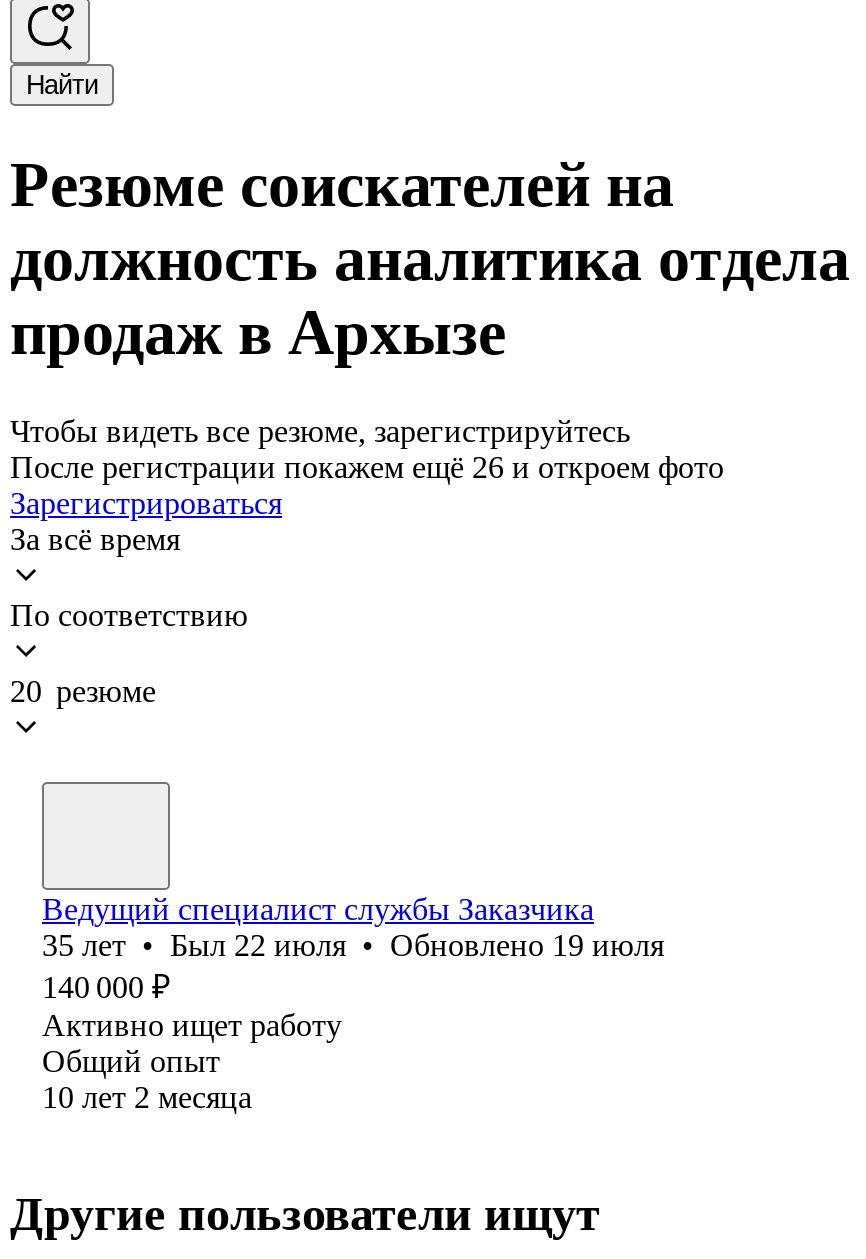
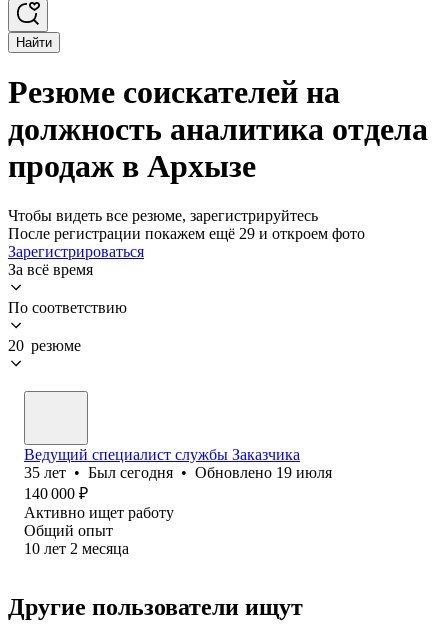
- После регистрации покажем ещё 26 и откроем фото
+ После регистрации покажем ещё 29 и откроем фото

- 35 лет • Был 22 июля • Обновлено 19 июля
+ 35 лет • Был сегодня • Обновлено 19 июля
